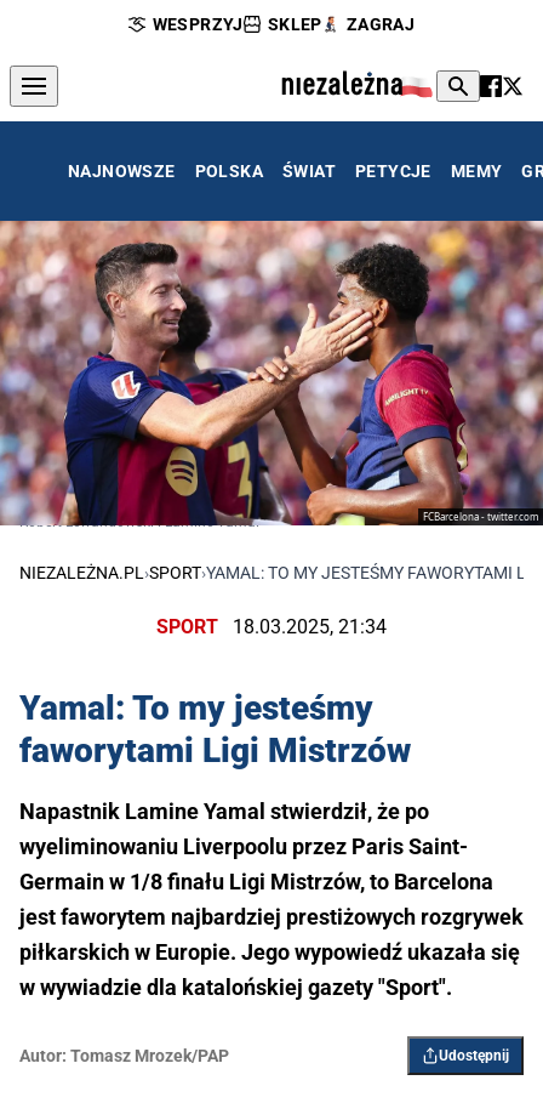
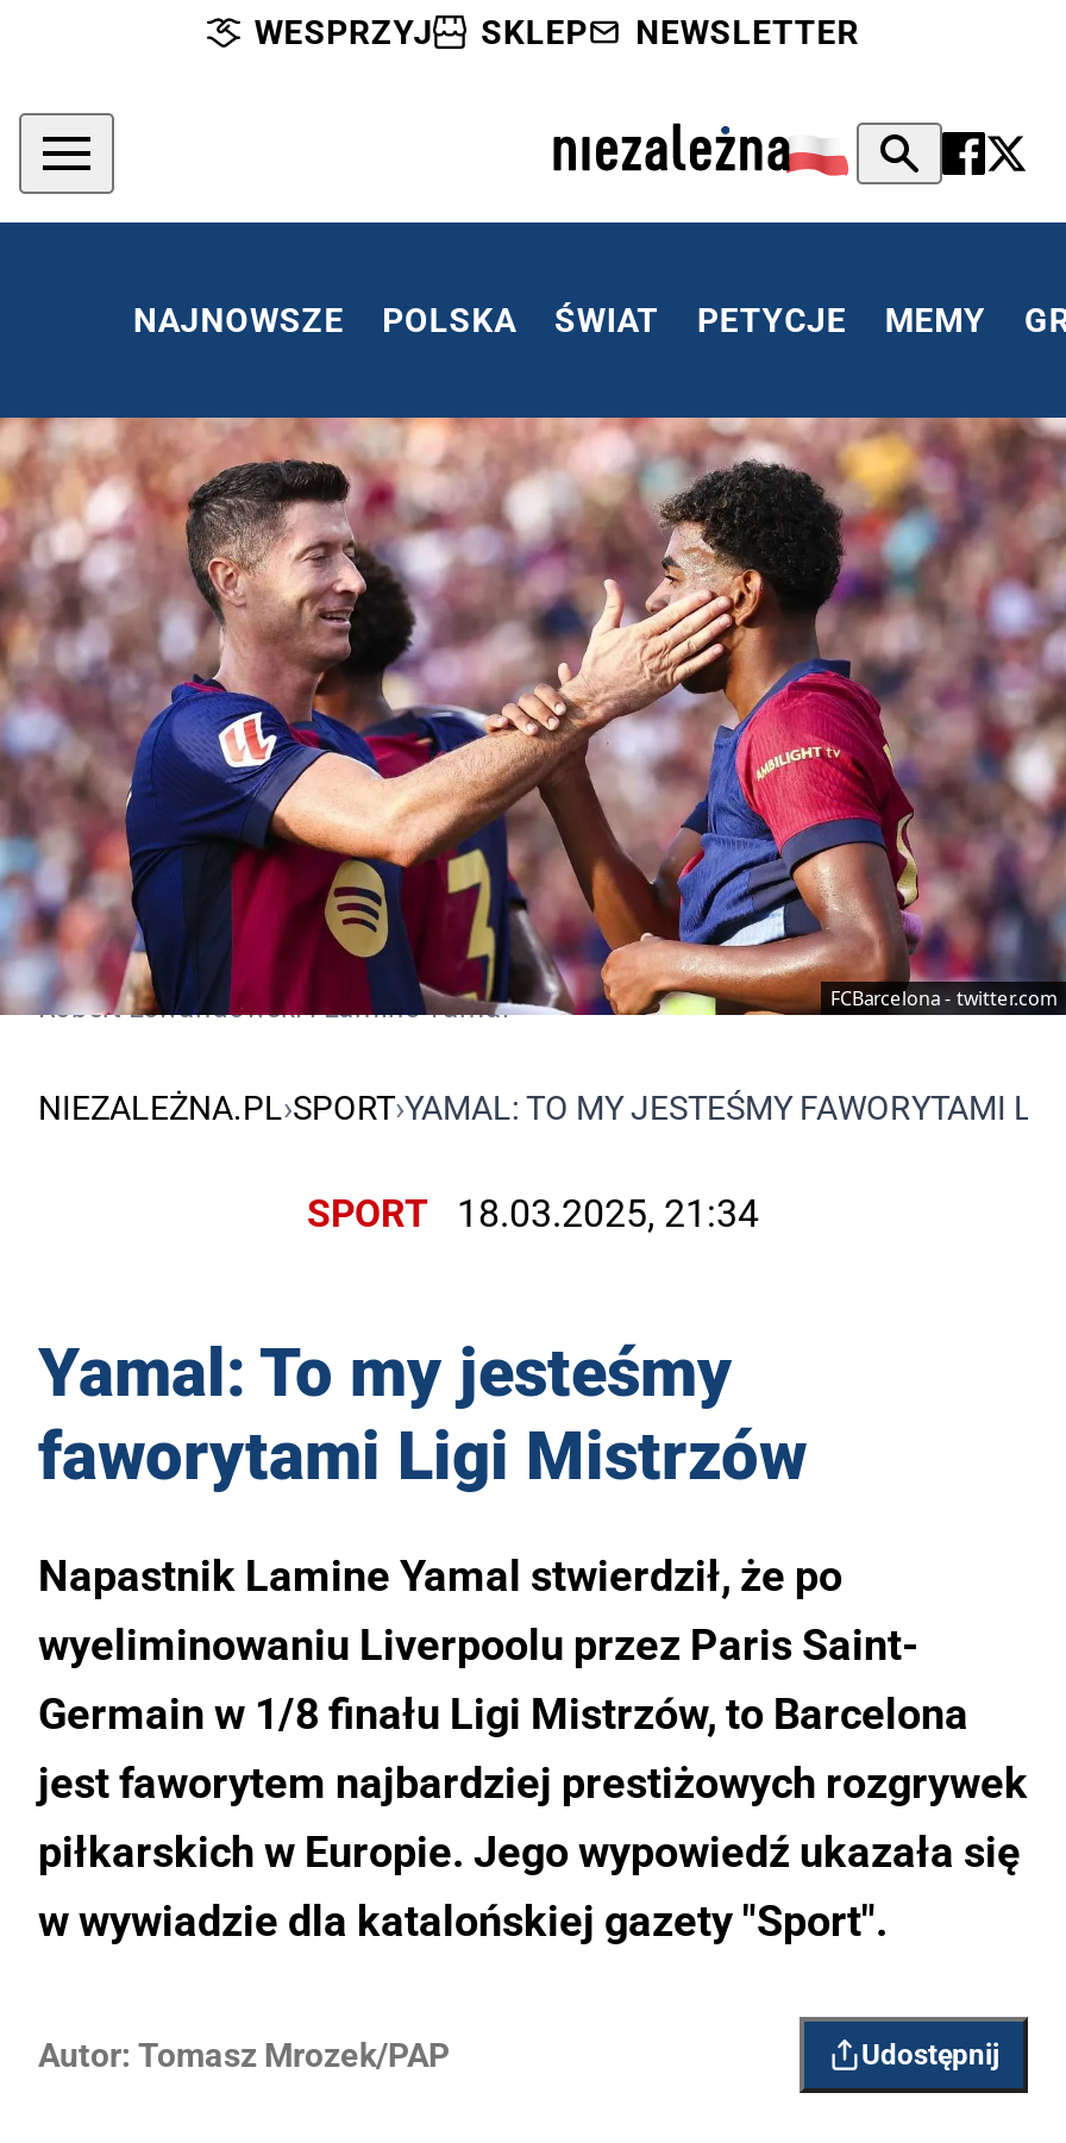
- ZAGRAJ
+ NEWSLETTER
